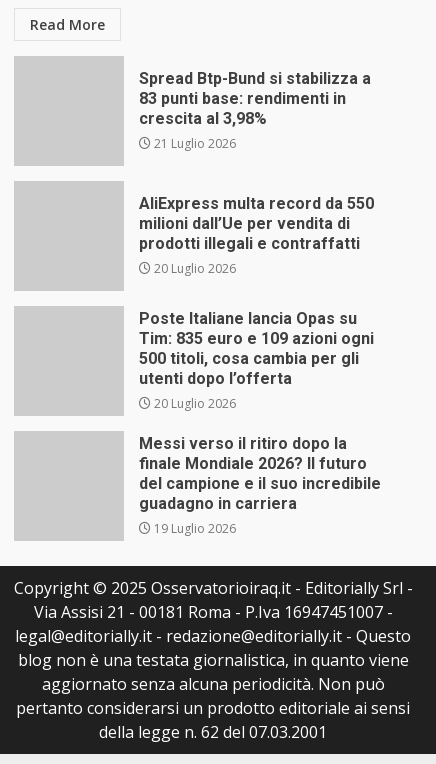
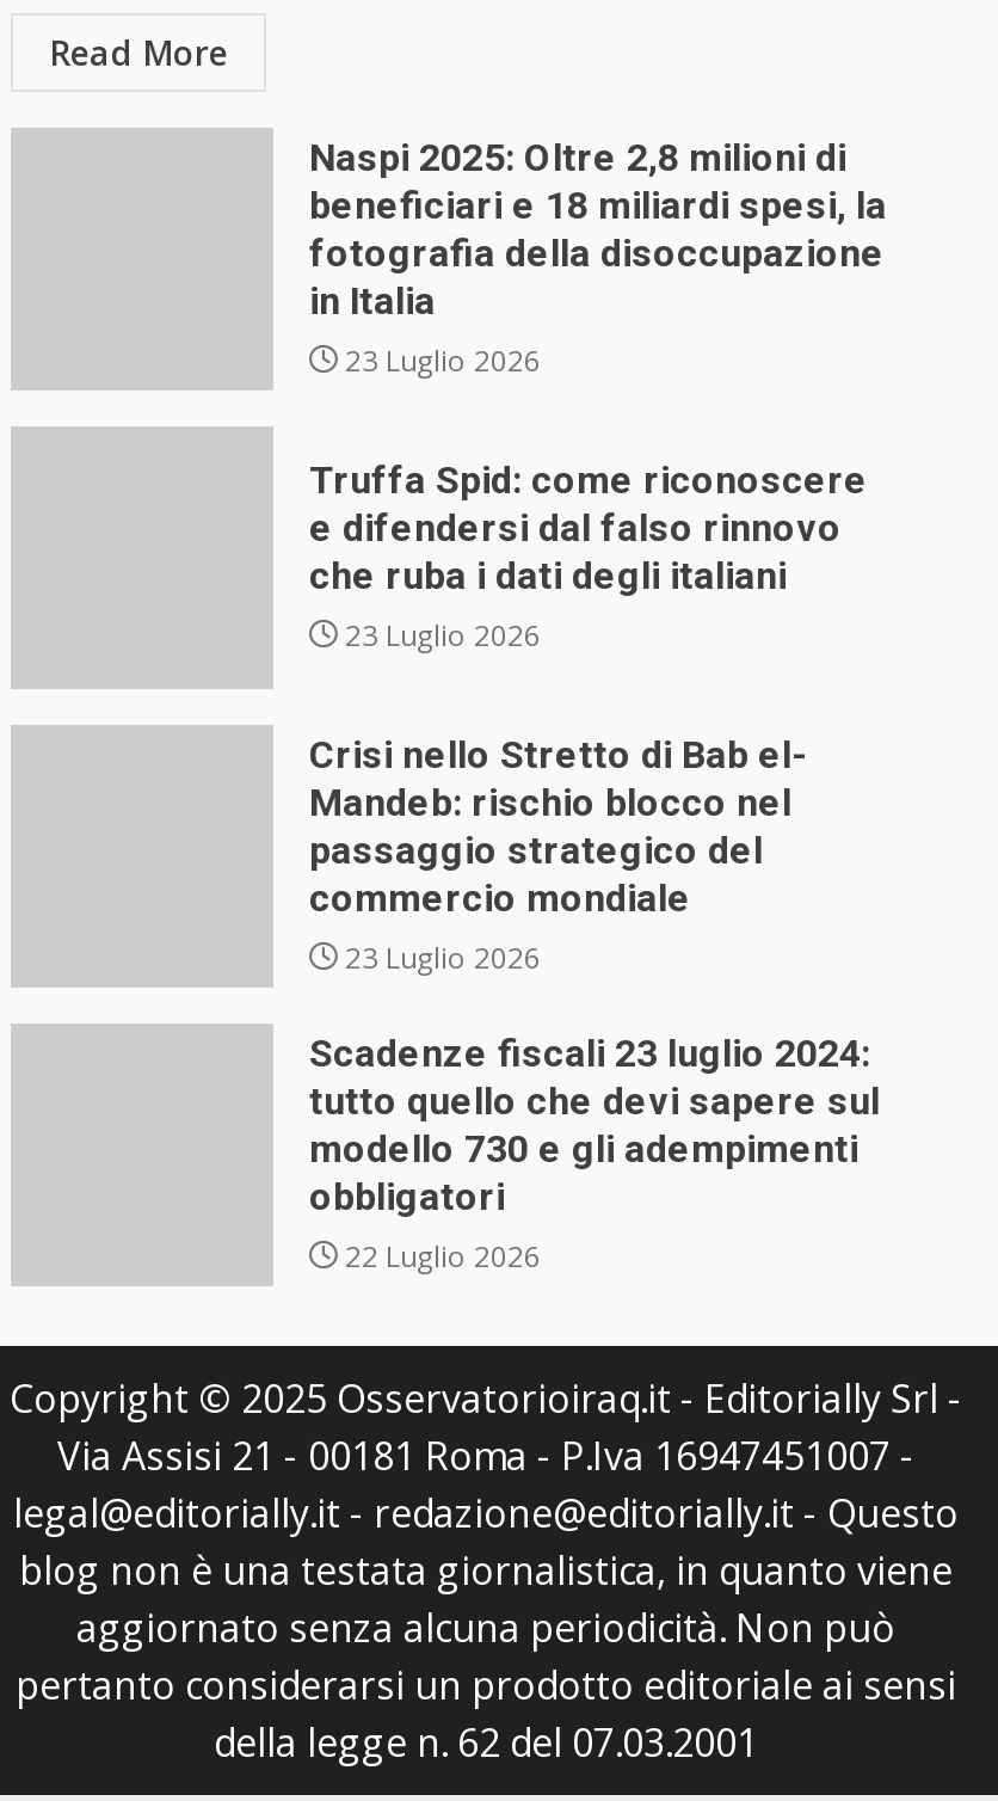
- Spread Btp-Bund si stabilizza a
- 83 punti base: rendimenti in
- crescita al 3,98%
- 21 Luglio 2026
+ Naspi 2025: Oltre 2,8 milioni di
+ beneficiari e 18 miliardi spesi, la
+ fotografia della disoccupazione
+ in Italia
+ 23 Luglio 2026

- AliExpress multa record da 550
- milioni dall’Ue per vendita di
- prodotti illegali e contraffatti
- 20 Luglio 2026
+ Truffa Spid: come riconoscere
+ e difendersi dal falso rinnovo
+ che ruba i dati degli italiani
+ 23 Luglio 2026

- Poste Italiane lancia Opas su
- Tim: 835 euro e 109 azioni ogni
- 500 titoli, cosa cambia per gli
- utenti dopo l’offerta
- 20 Luglio 2026
+ Crisi nello Stretto di Bab el-
+ Mandeb: rischio blocco nel
+ passaggio strategico del
+ commercio mondiale
+ 23 Luglio 2026

- Messi verso il ritiro dopo la
- finale Mondiale 2026? Il futuro
- del campione e il suo incredibile
- guadagno in carriera
- 19 Luglio 2026
+ Scadenze fiscali 23 luglio 2024:
+ tutto quello che devi sapere sul
+ modello 730 e gli adempimenti
+ obbligatori
+ 22 Luglio 2026
